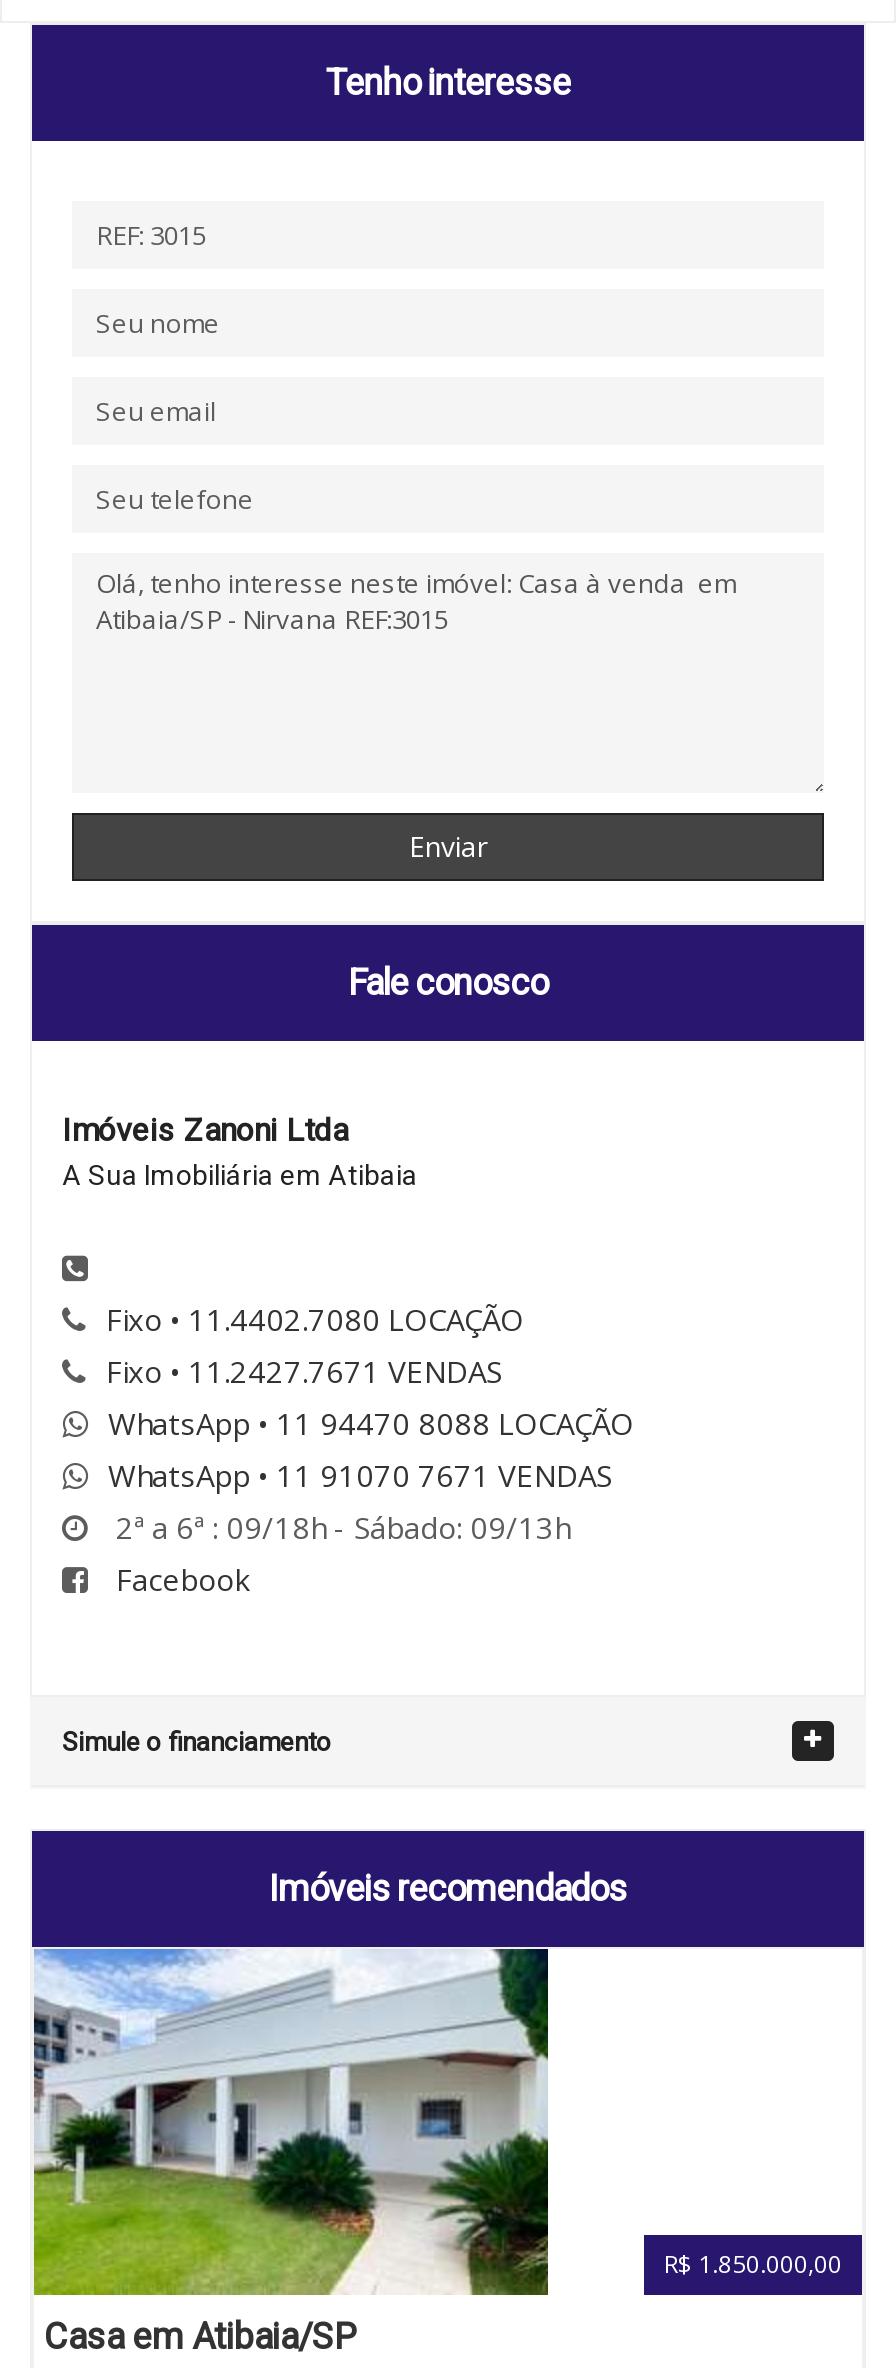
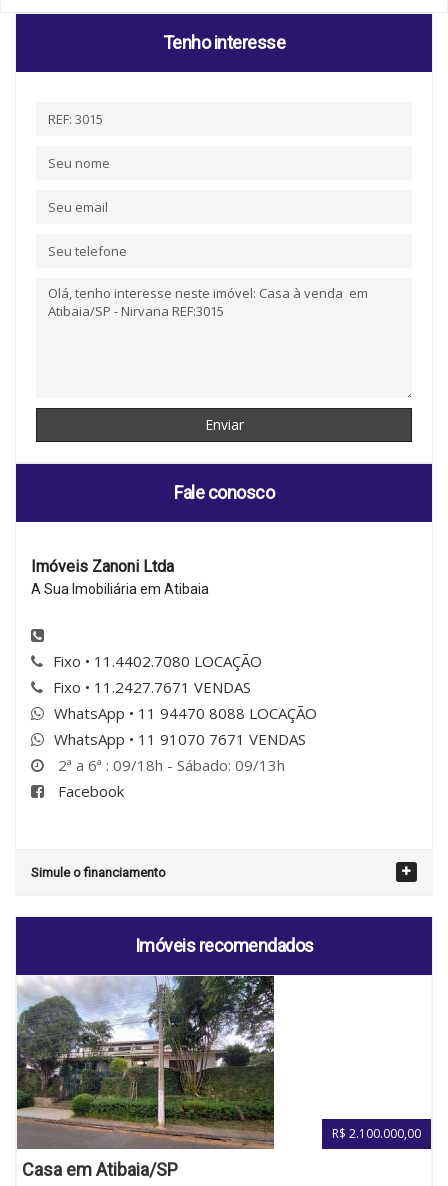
- [image]
+ [image]

- R$ 1.850.000,00
+ R$ 2.100.000,00
